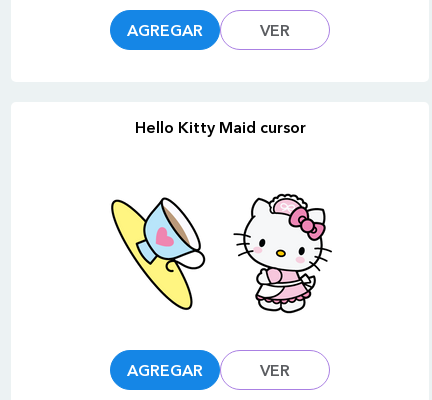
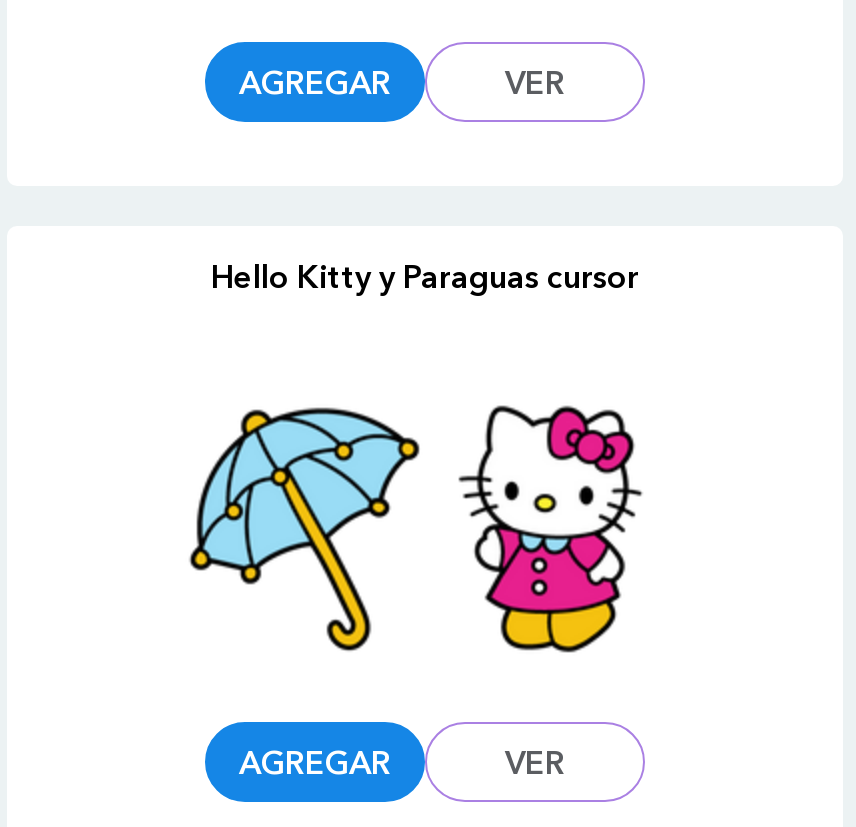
- Hello Kitty Maid cursor
+ Hello Kitty y Paraguas cursor

- [image]
+ [image]

- [image]
+ [image]
